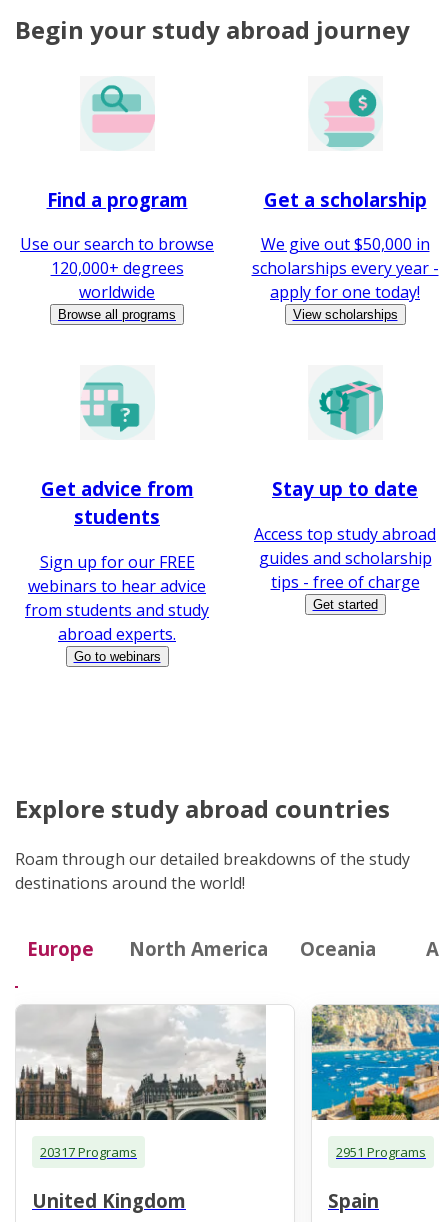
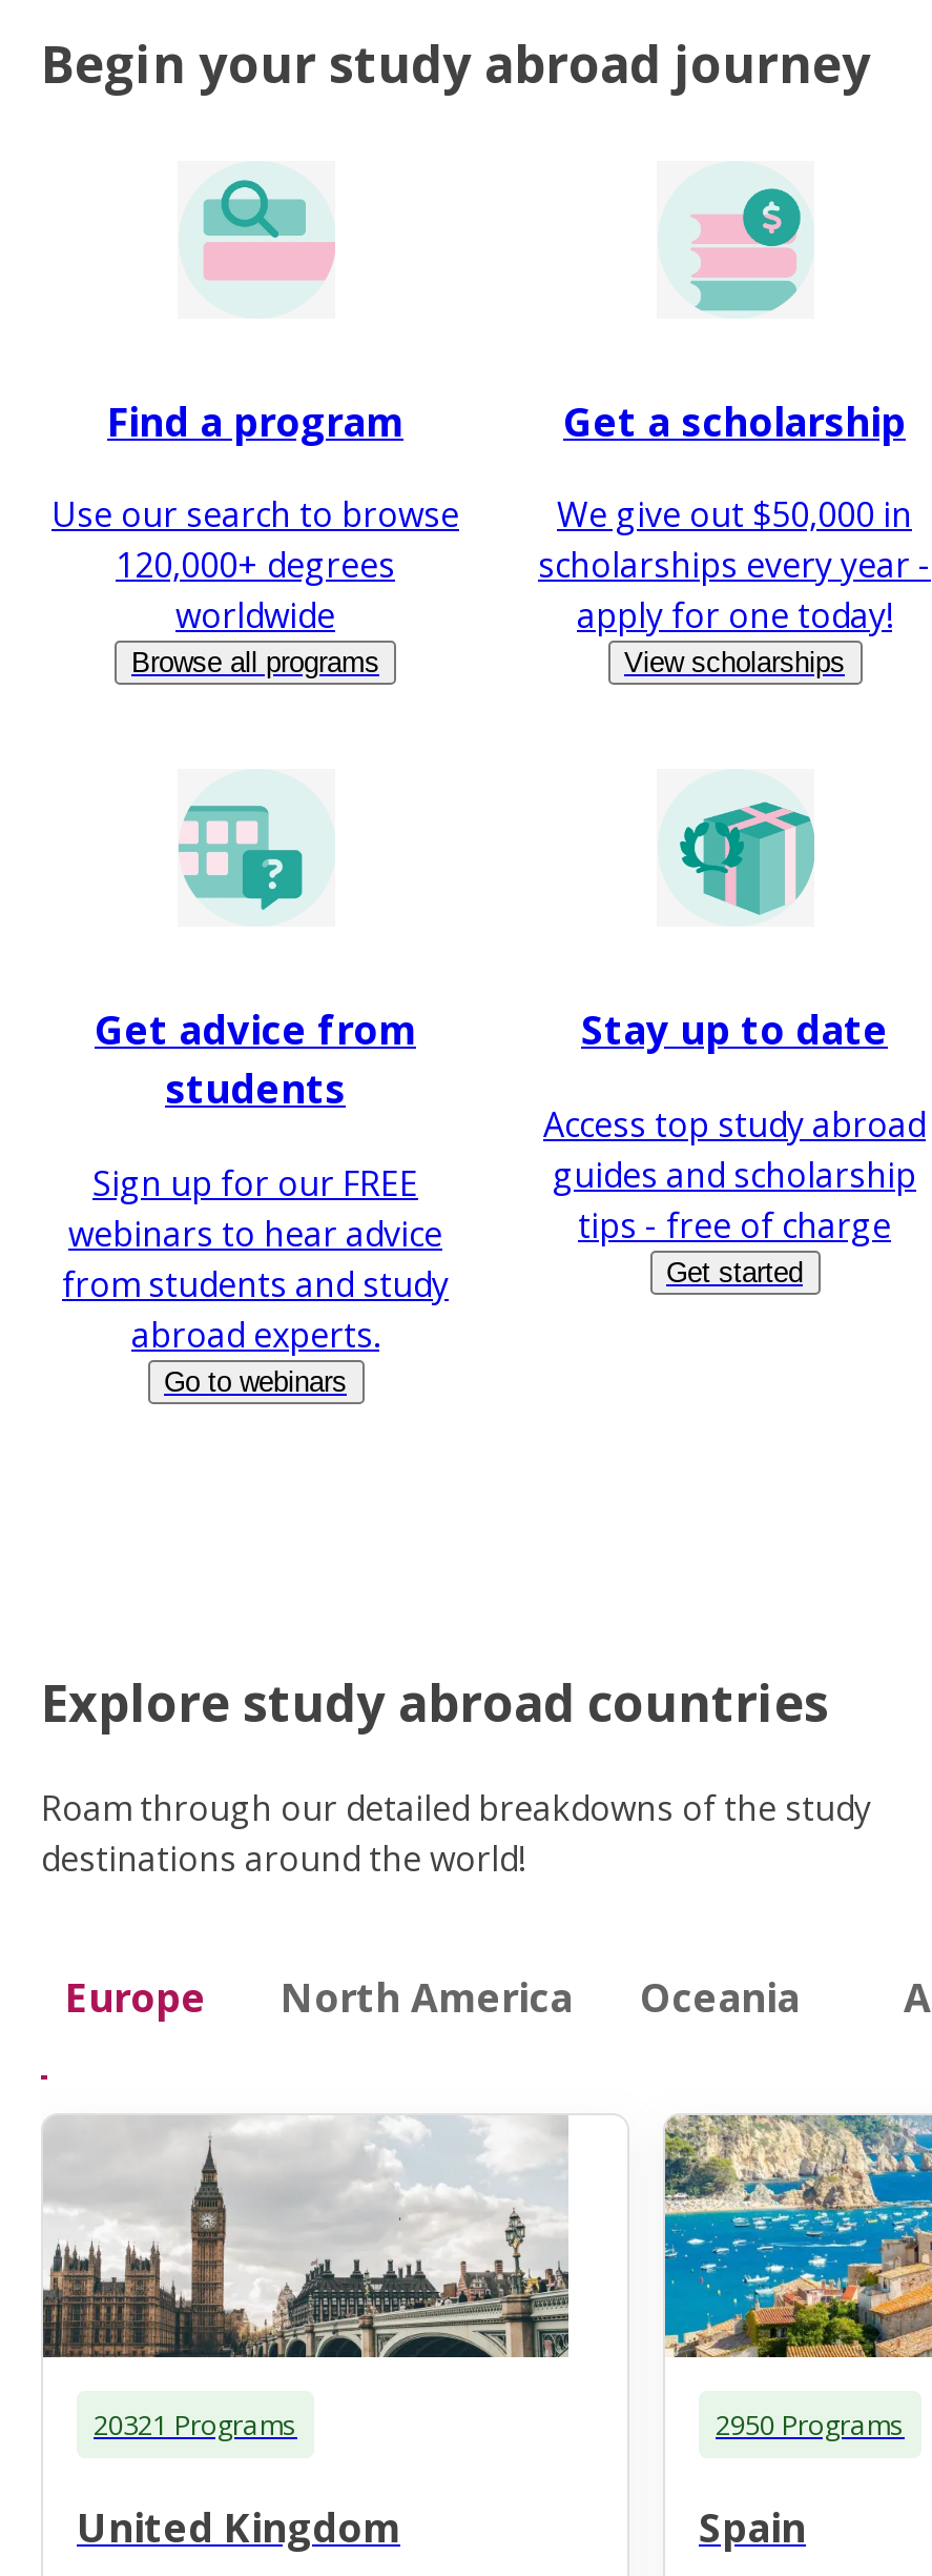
- 20317 Programs
+ 20321 Programs

- 2951 Programs
+ 2950 Programs
